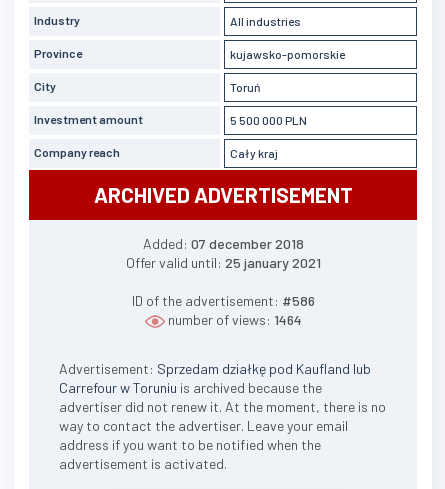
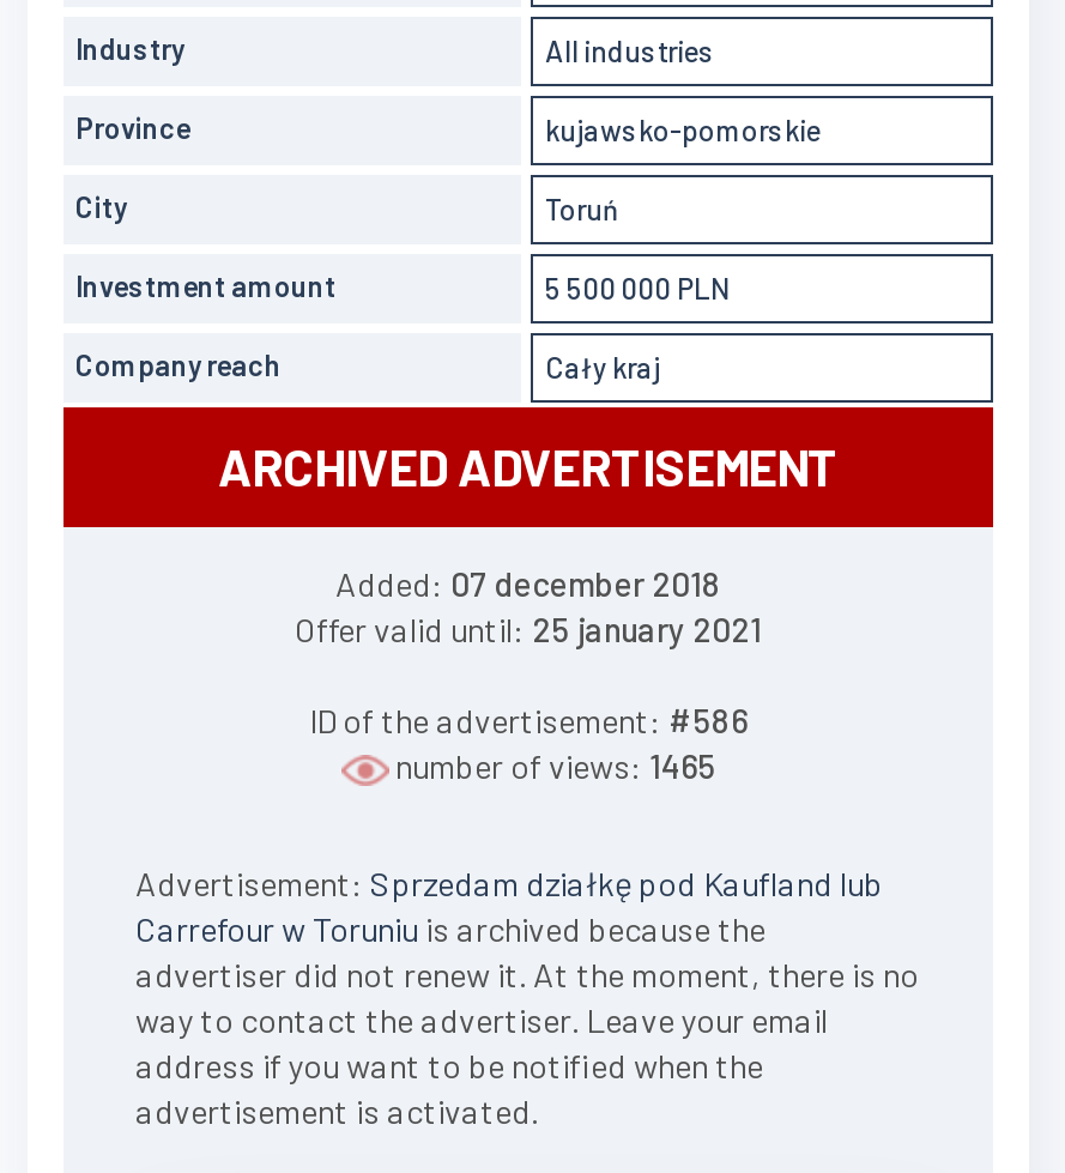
- number of views: 1464
+ number of views: 1465
